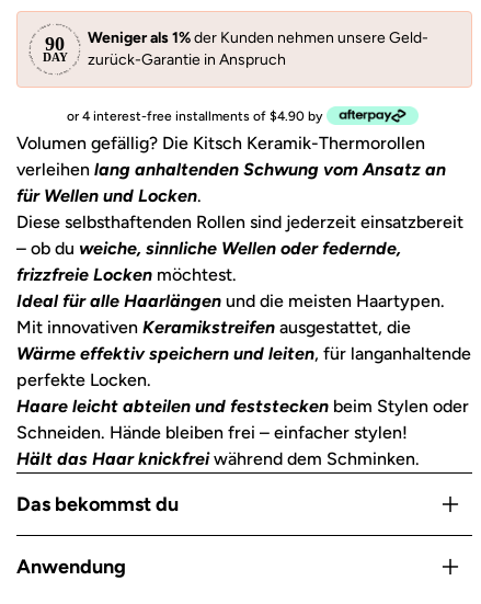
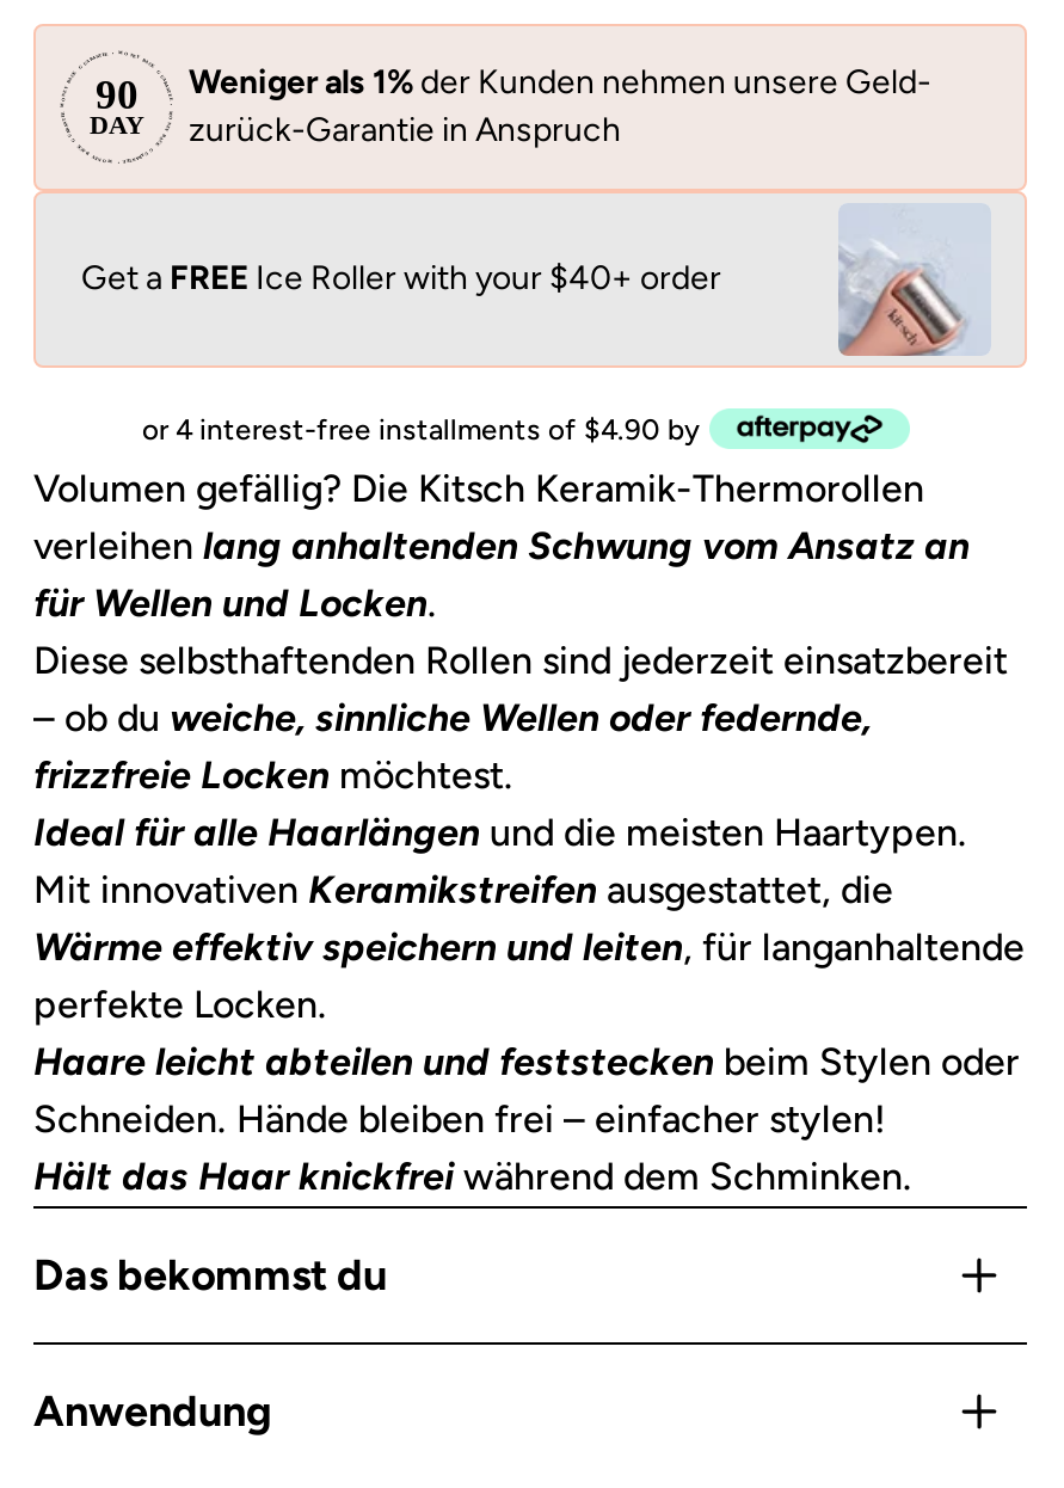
+ Get a FREE Ice Roller with your $40+ order

+ [image]
